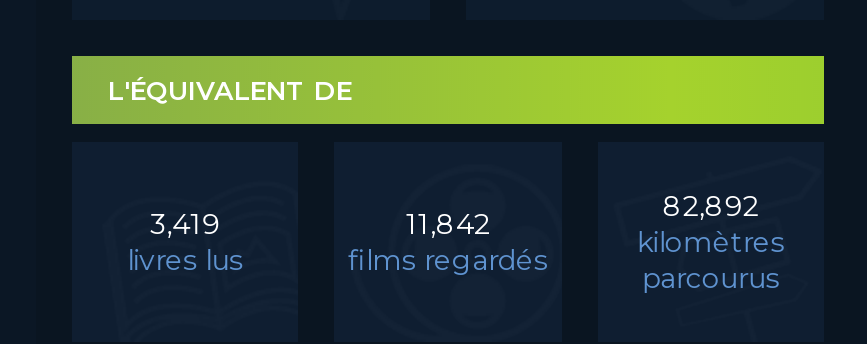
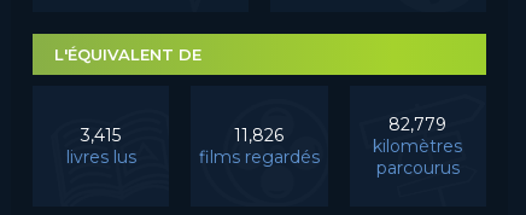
- 82,892
+ 82,779

- 3,419
+ 3,415

- 11,842
+ 11,826
